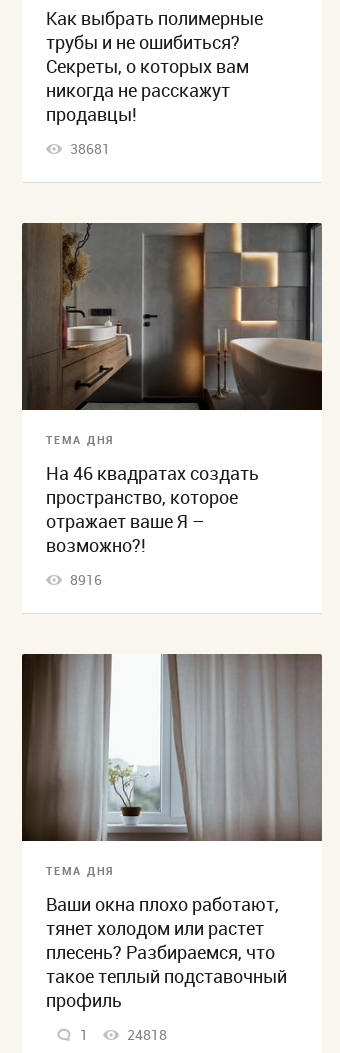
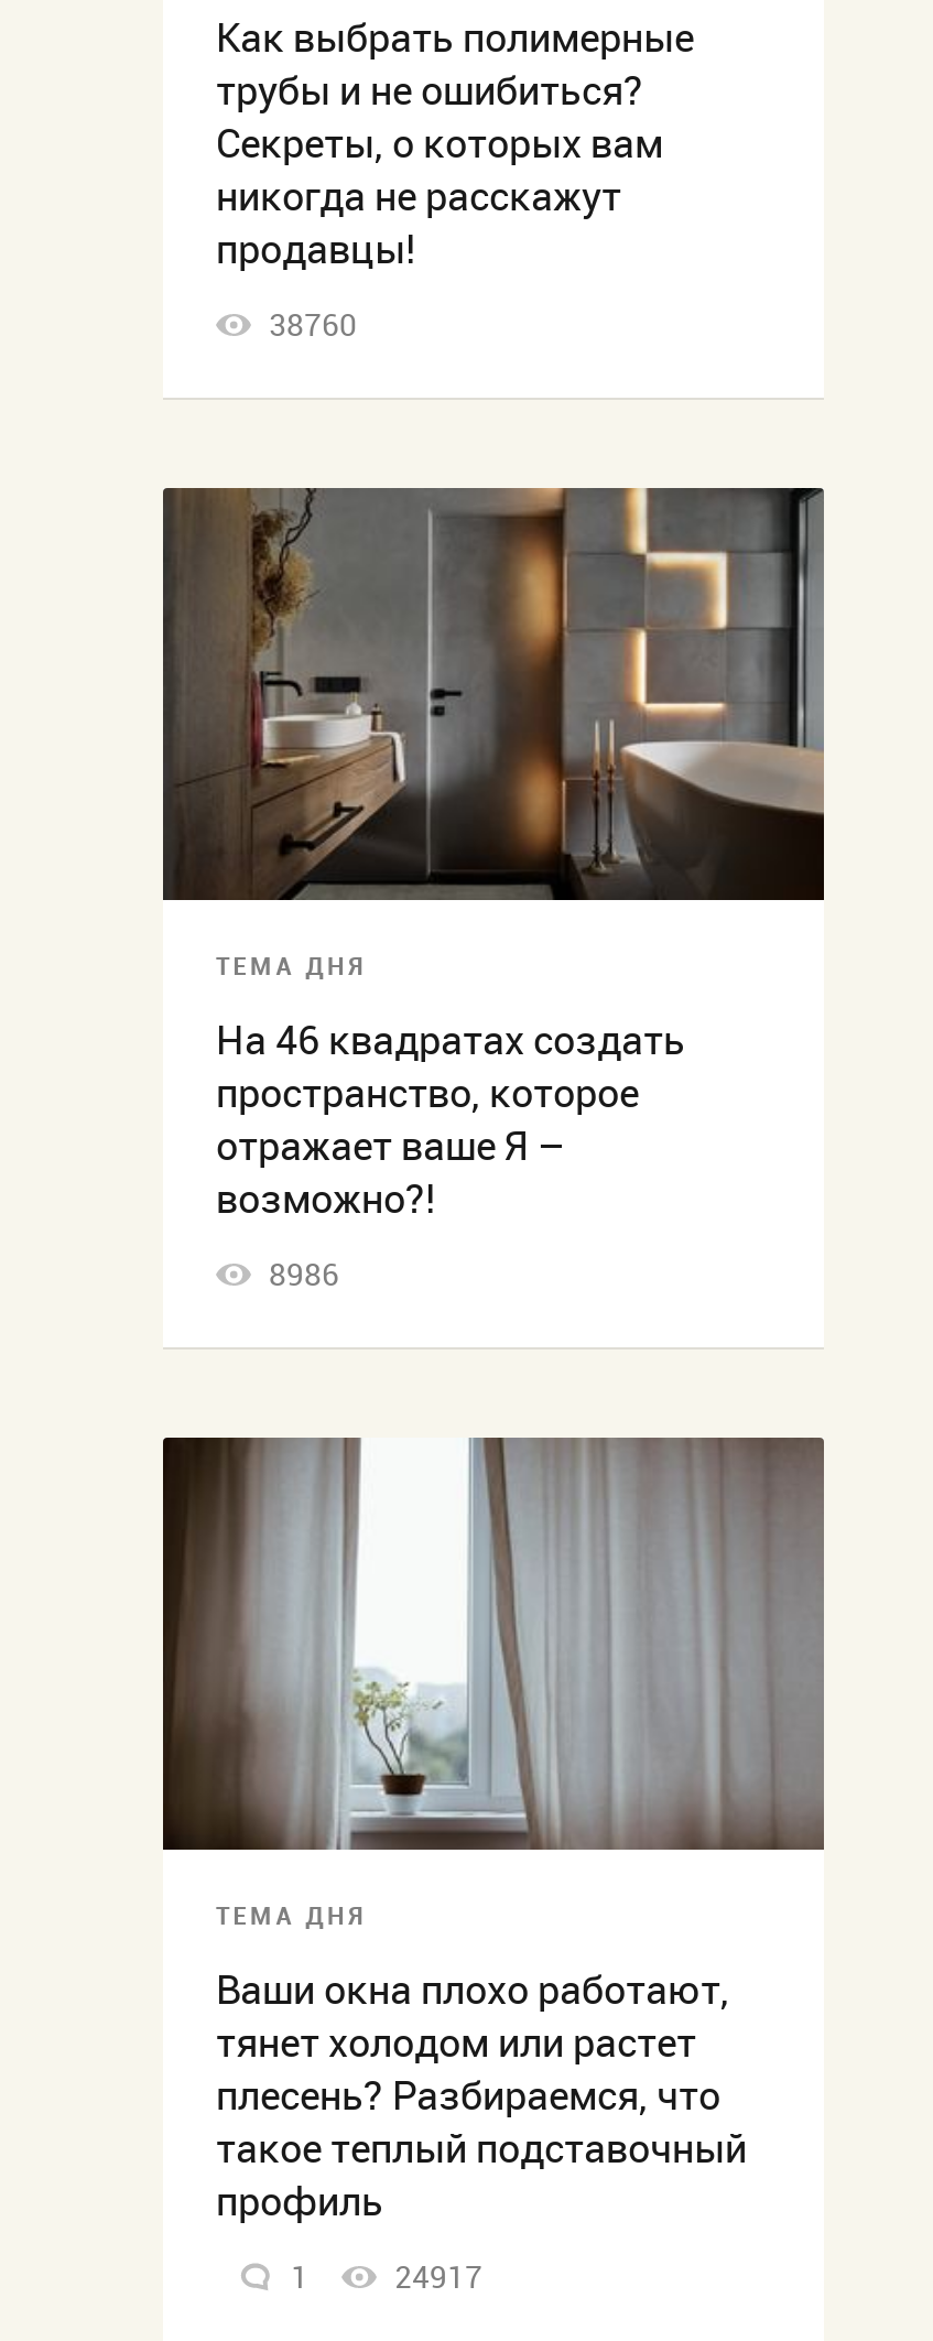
- 38681
+ 38760

- 8916
+ 8986

- 24818
+ 24917
